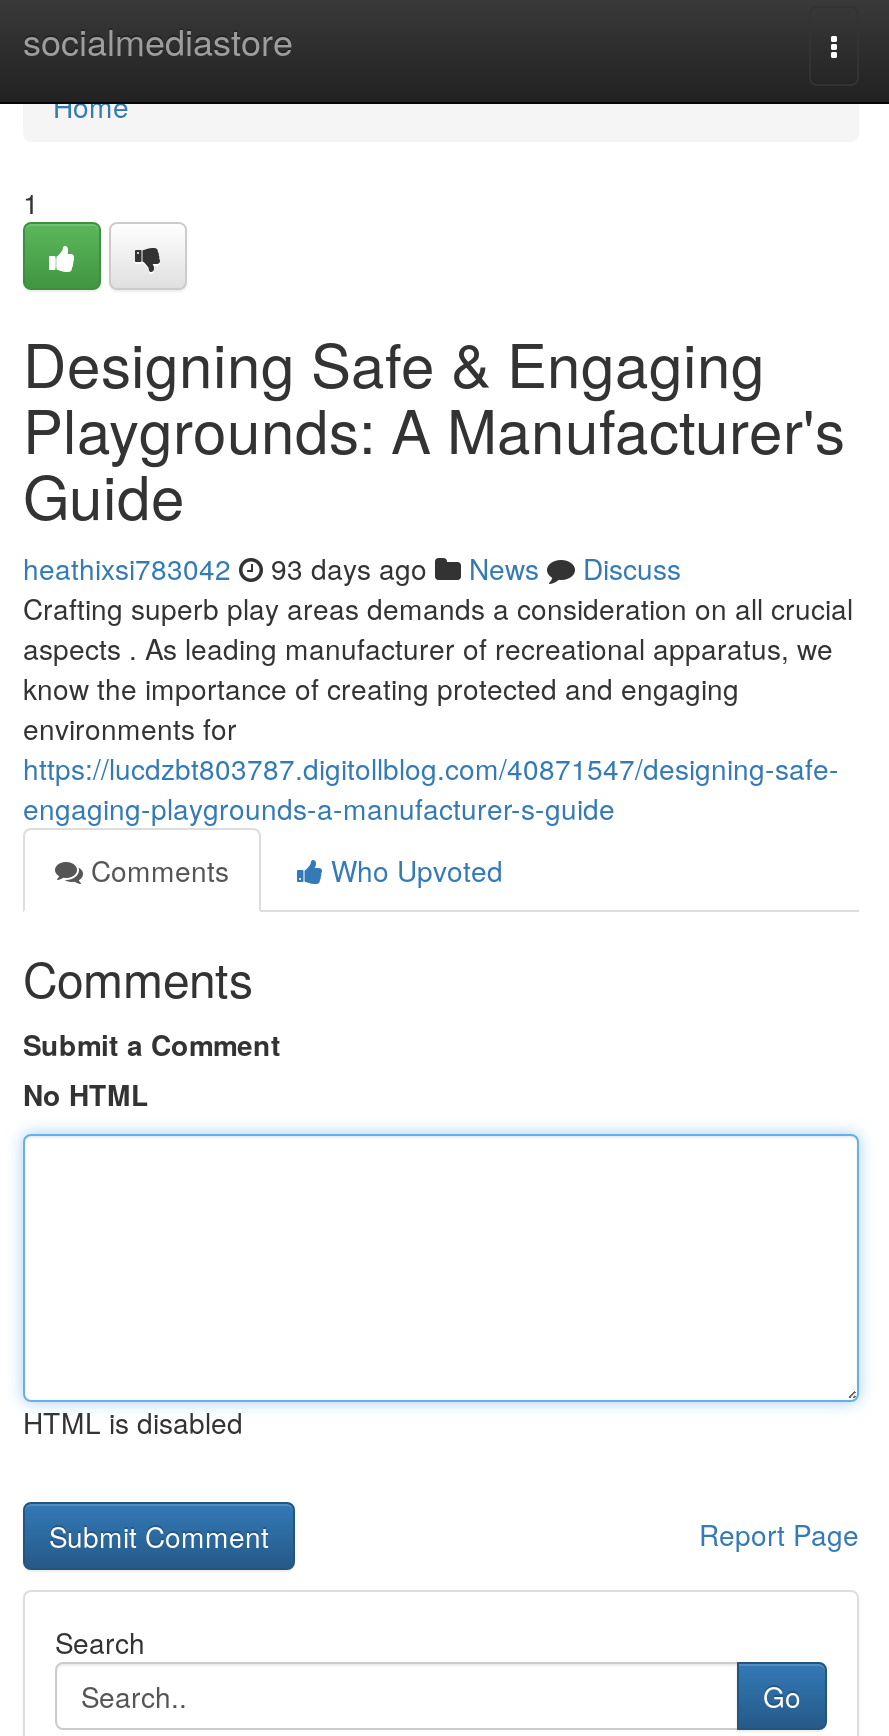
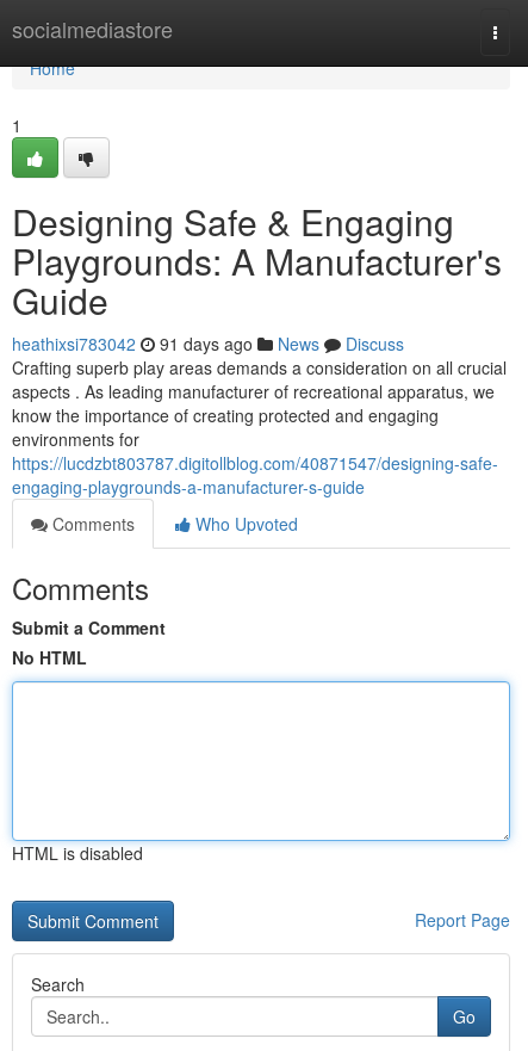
- heathixsi783042 93 days ago News Discuss
+ heathixsi783042 91 days ago News Discuss
